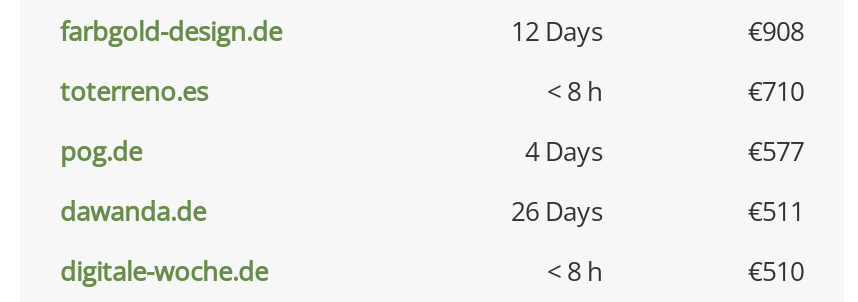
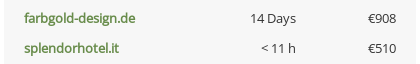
- 12 Days
+ 14 Days

- toterreno.es
- < 8 h
- €710
- pog.de
- 4 Days
- €577
- dawanda.de
- 26 Days
- €511
- digitale-woche.de
- < 8 h
+ splendorhotel.it
+ < 11 h
